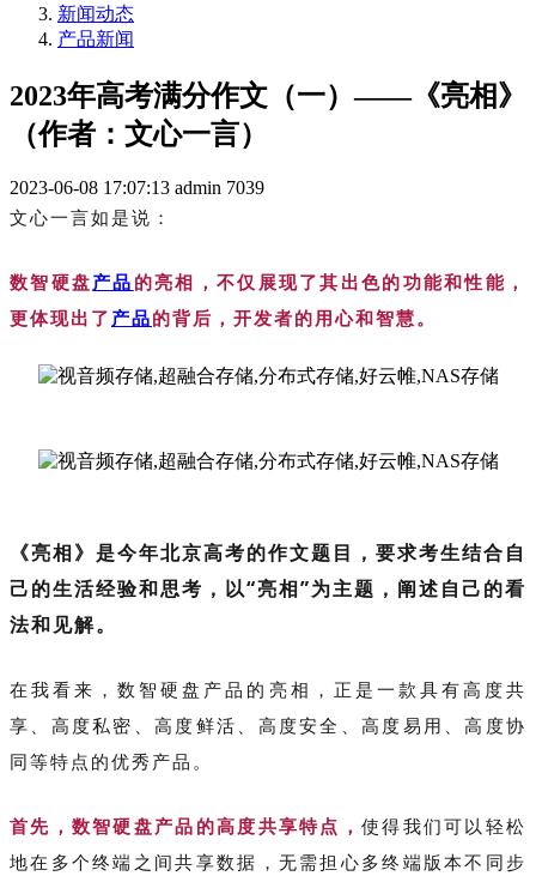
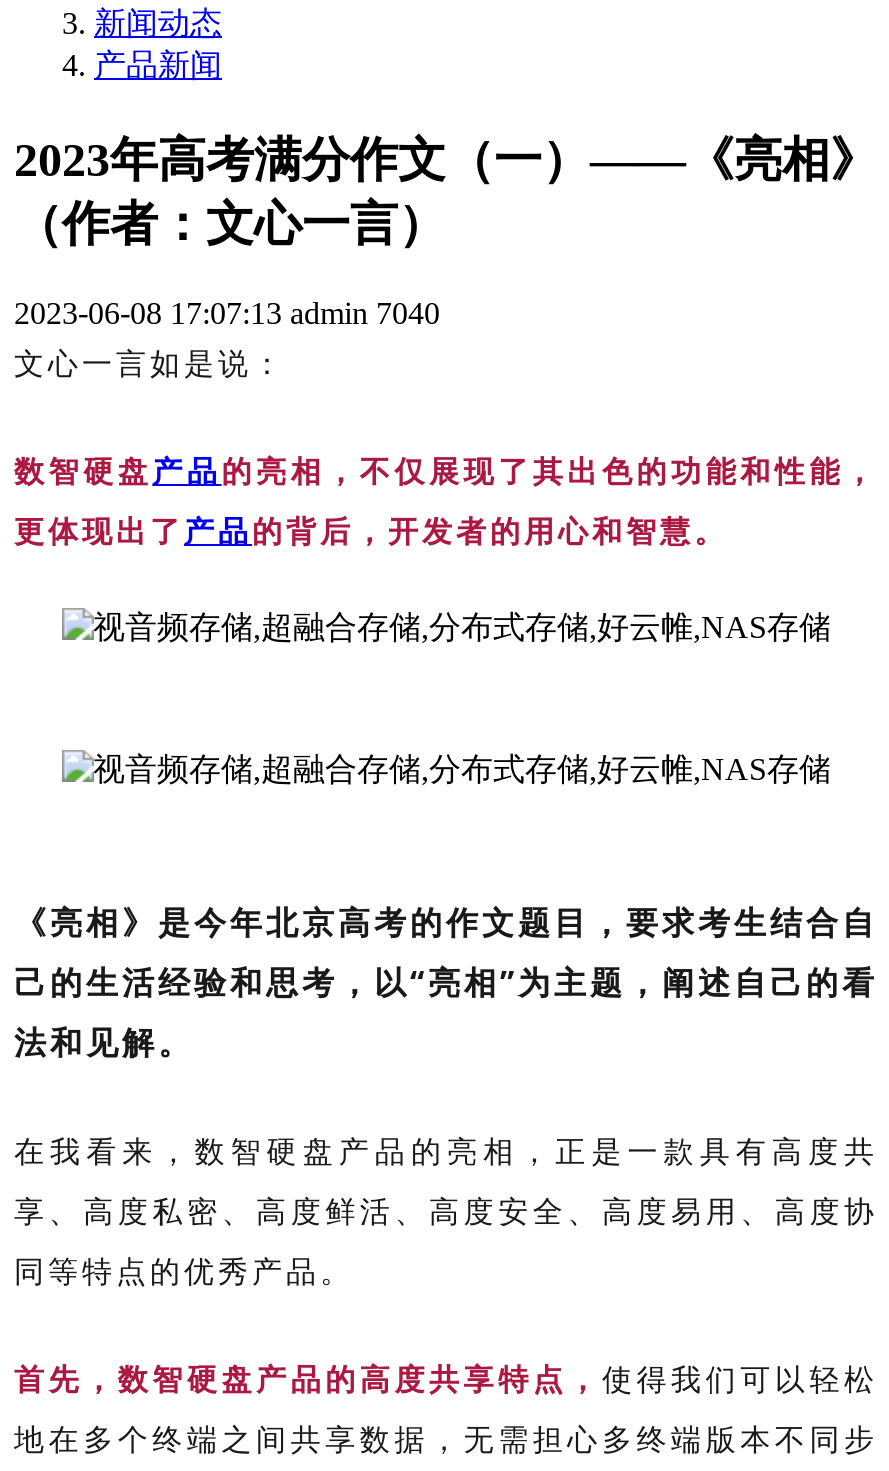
- 2023-06-08 17:07:13 admin 7039
+ 2023-06-08 17:07:13 admin 7040
